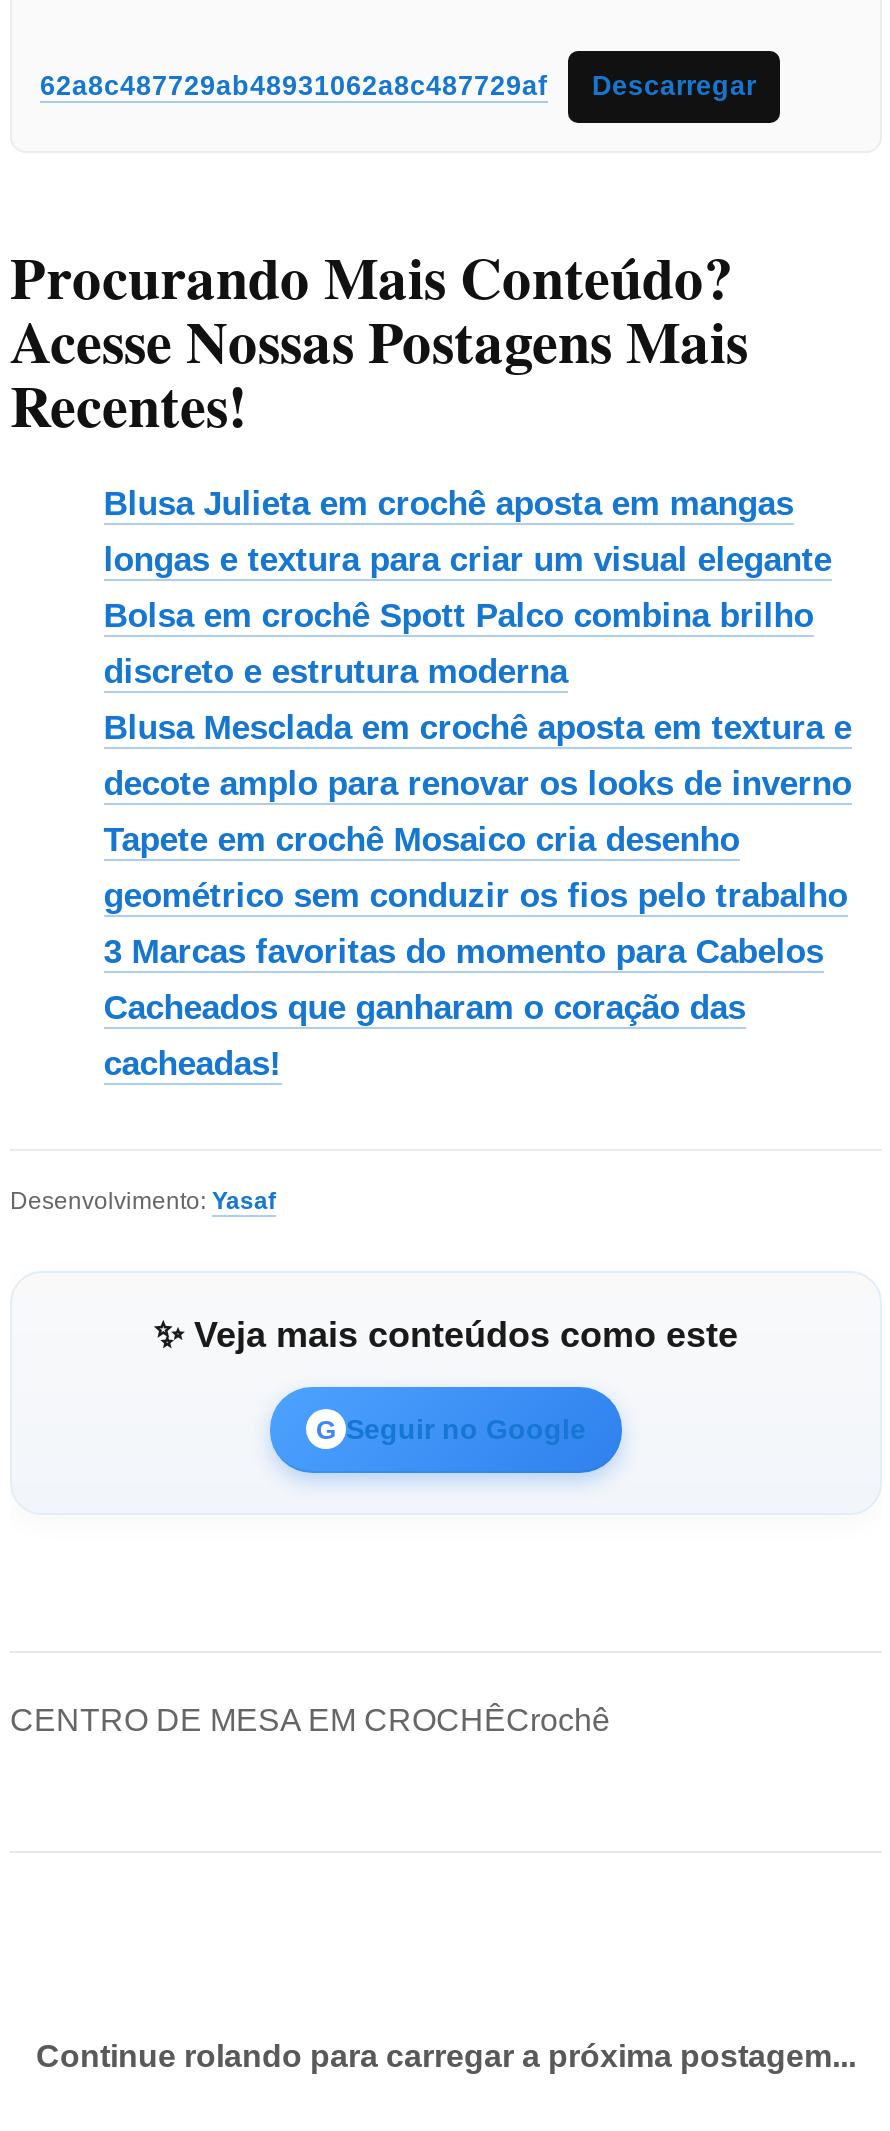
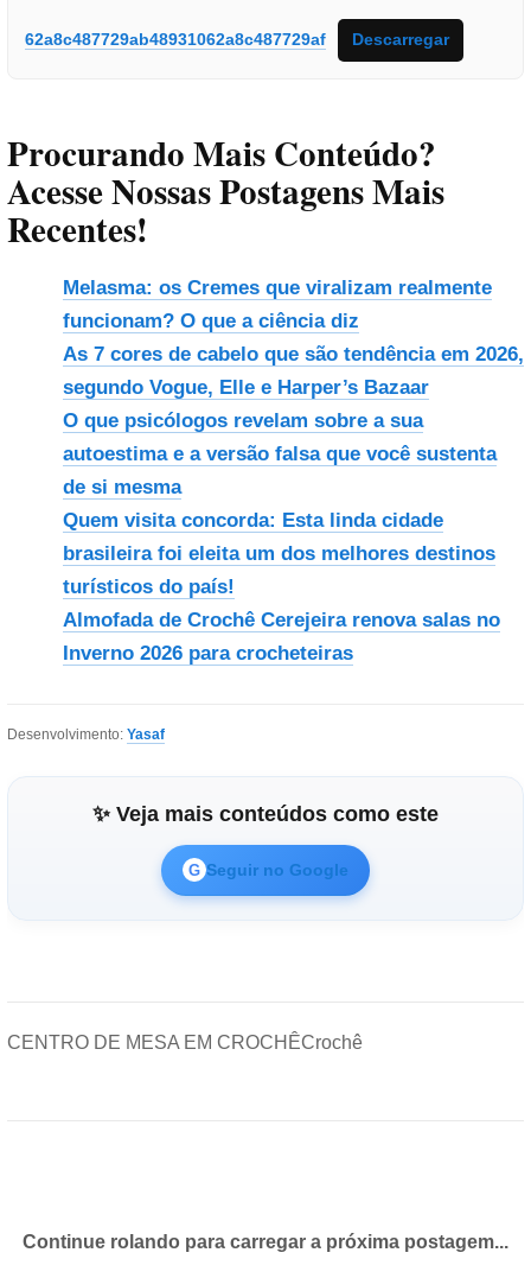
- Blusa Julieta em crochê aposta em mangas
- longas e textura para criar um visual elegante
- Bolsa em crochê Spott Palco combina brilho
- discreto e estrutura moderna
- Blusa Mesclada em crochê aposta em textura e
- decote amplo para renovar os looks de inverno
- Tapete em crochê Mosaico cria desenho
- geométrico sem conduzir os fios pelo trabalho
- 3 Marcas favoritas do momento para Cabelos
- Cacheados que ganharam o coração das
- cacheadas!
+ Melasma: os Cremes que viralizam realmente
+ funcionam? O que a ciência diz
+ As 7 cores de cabelo que são tendência em 2026,
+ segundo Vogue, Elle e Harper’s Bazaar
+ O que psicólogos revelam sobre a sua
+ autoestima e a versão falsa que você sustenta
+ de si mesma
+ Quem visita concorda: Esta linda cidade
+ brasileira foi eleita um dos melhores destinos
+ turísticos do país!
+ Almofada de Crochê Cerejeira renova salas no
+ Inverno 2026 para crocheteiras
